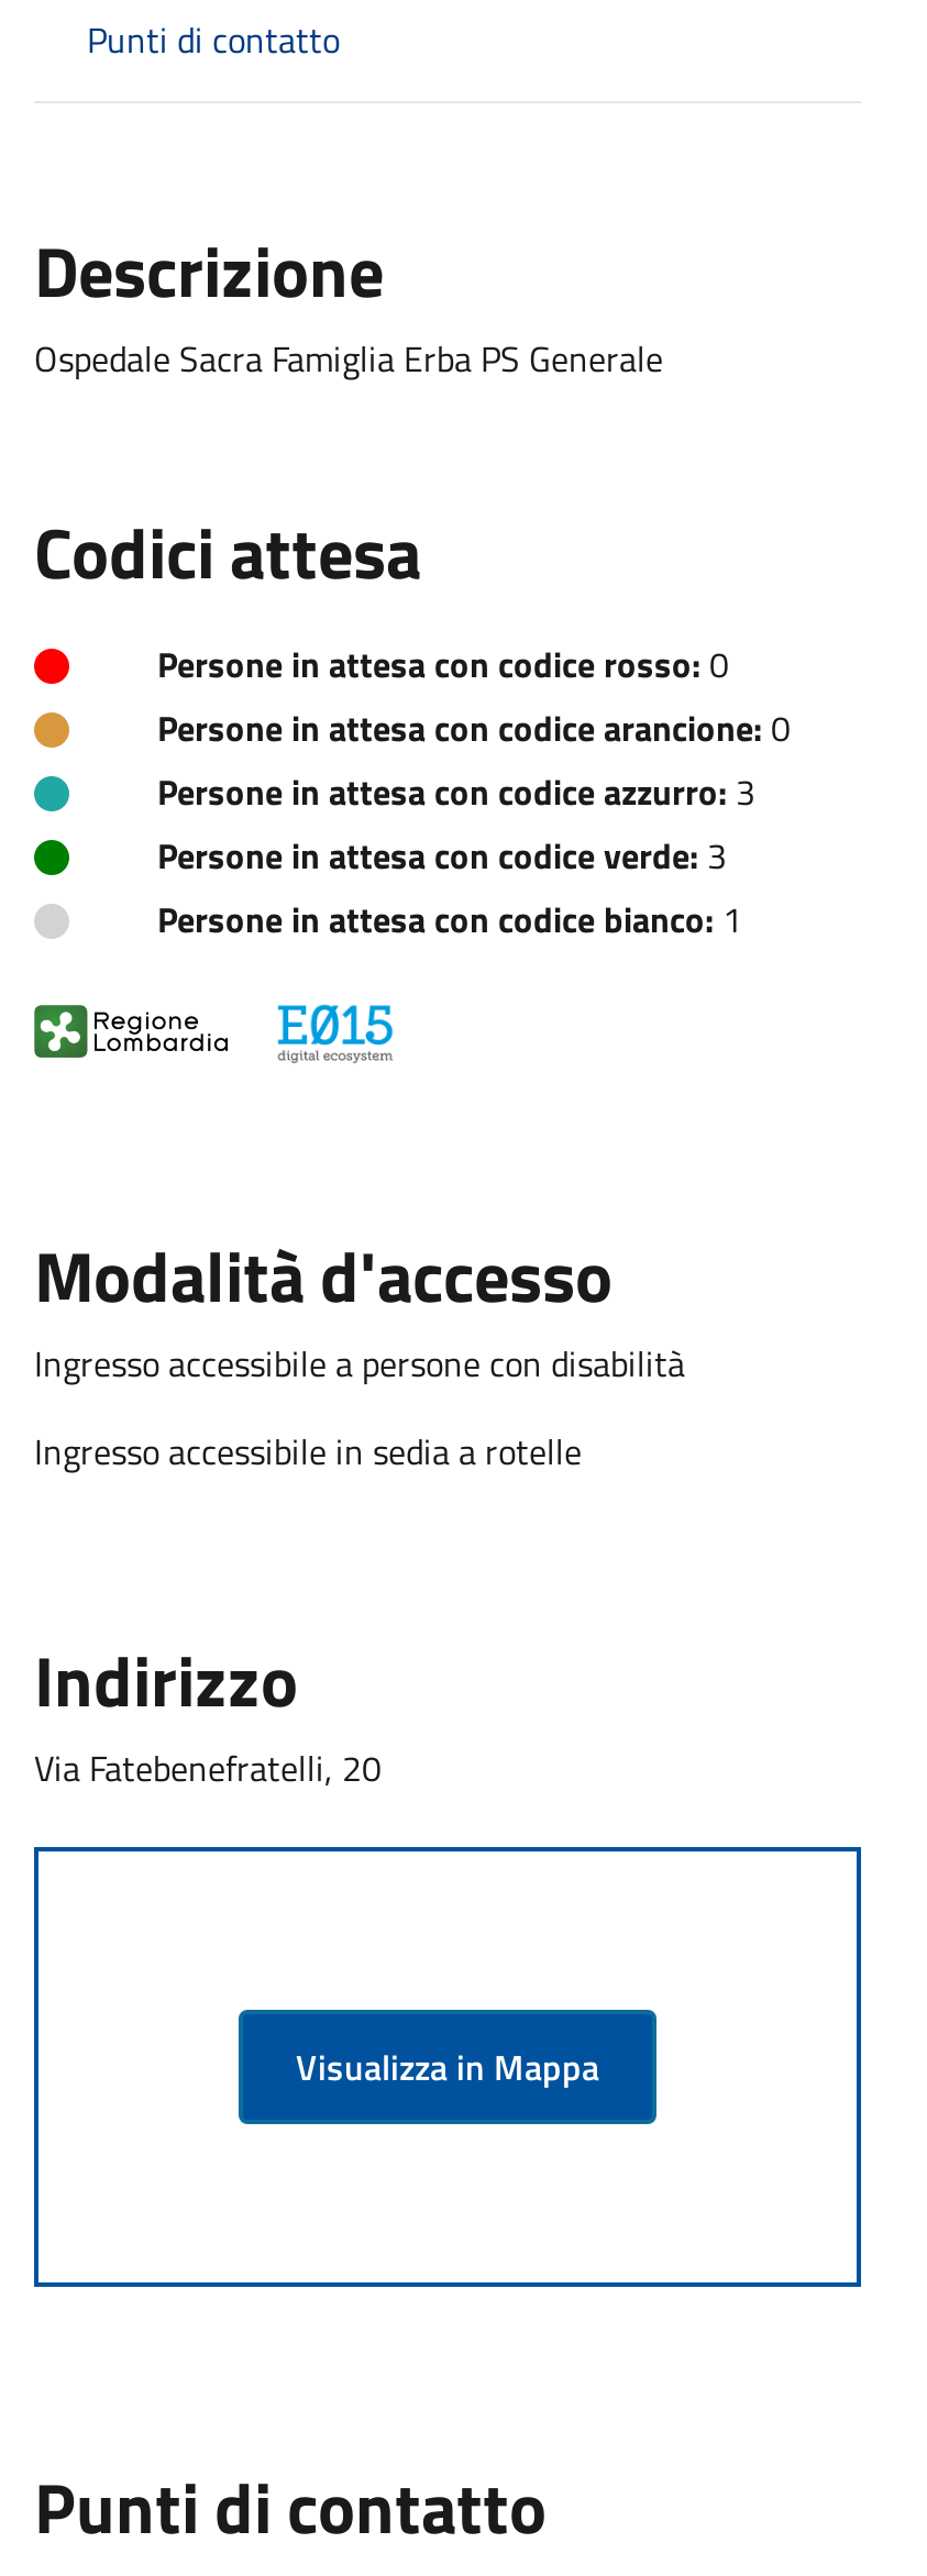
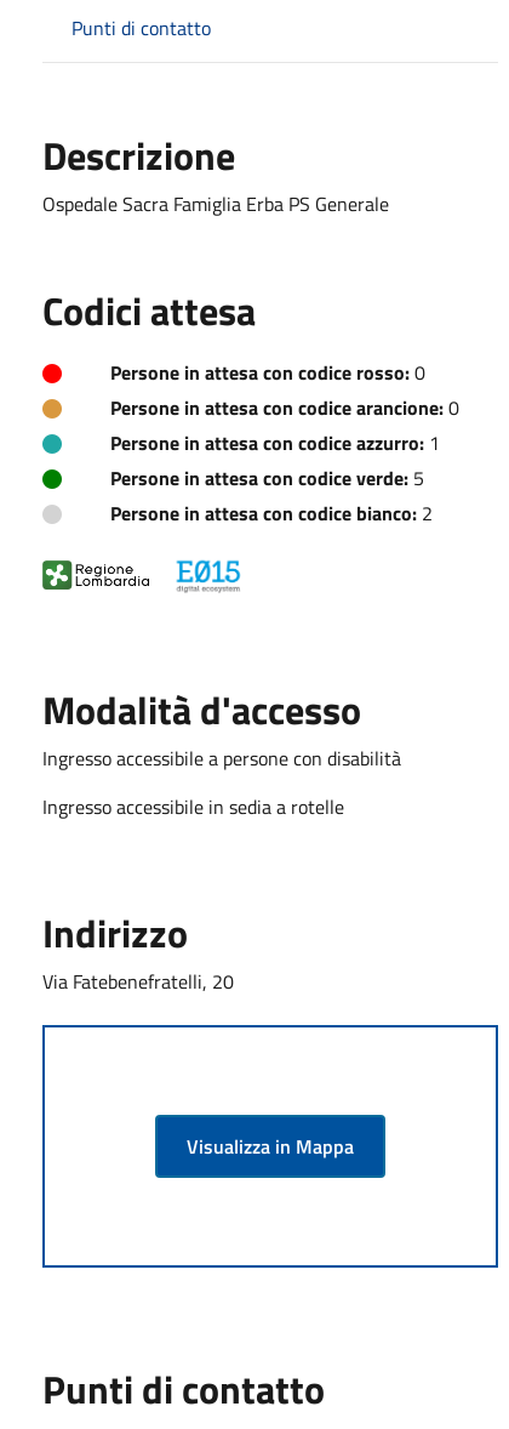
- Persone in attesa con codice azzurro: 3
+ Persone in attesa con codice azzurro: 1

- Persone in attesa con codice verde: 3
+ Persone in attesa con codice verde: 5

- Persone in attesa con codice bianco: 1
+ Persone in attesa con codice bianco: 2
